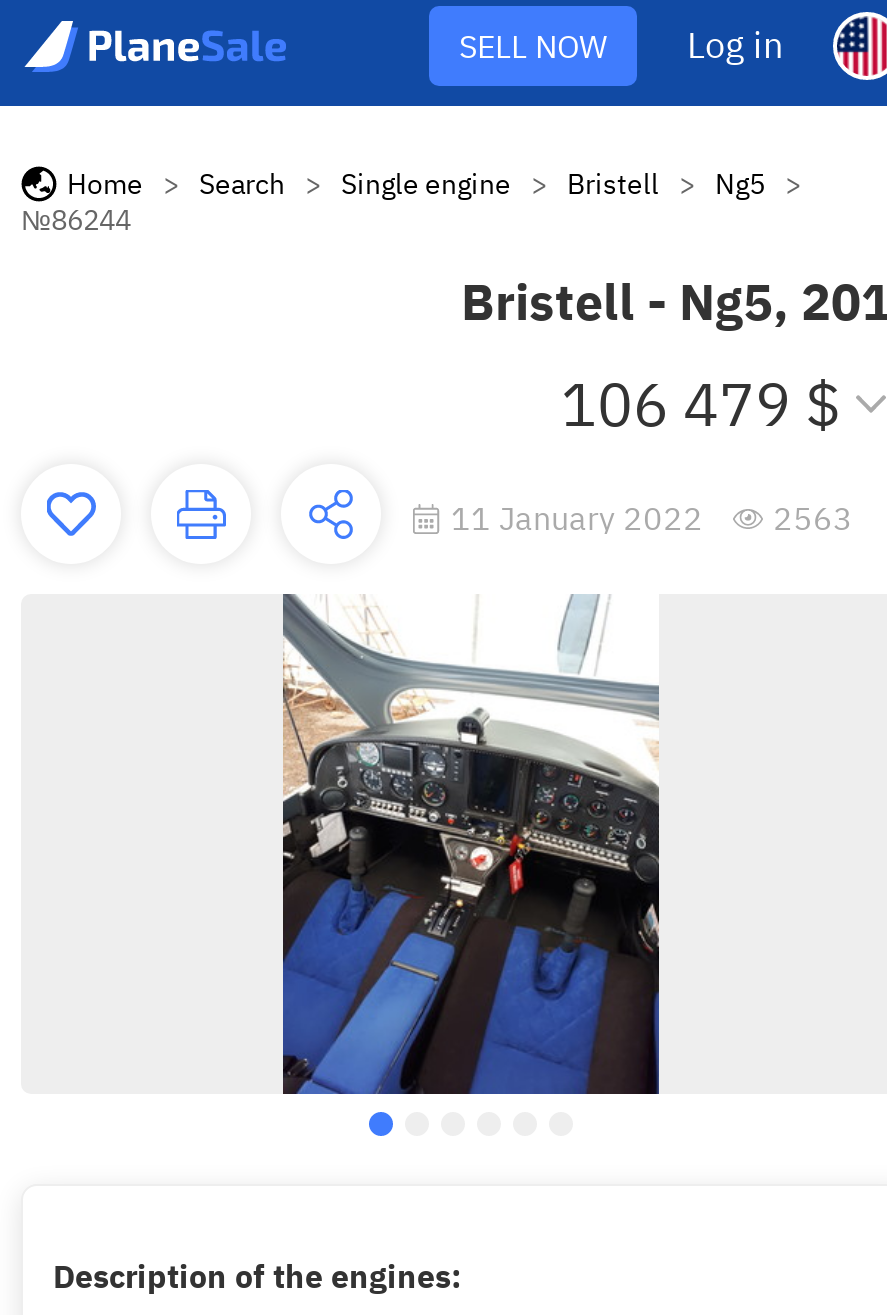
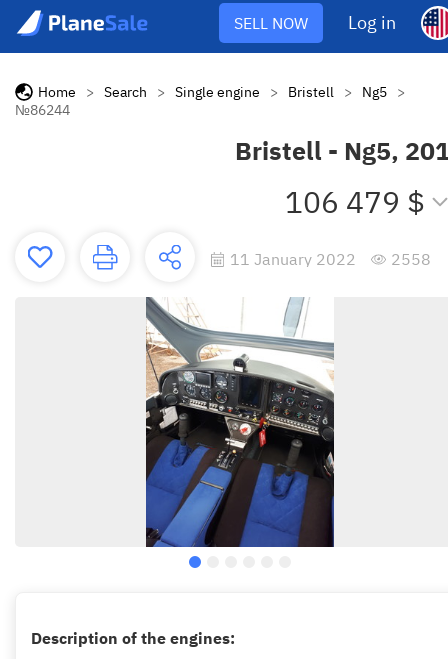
- 11 January 2022 2563
+ 11 January 2022 2558
